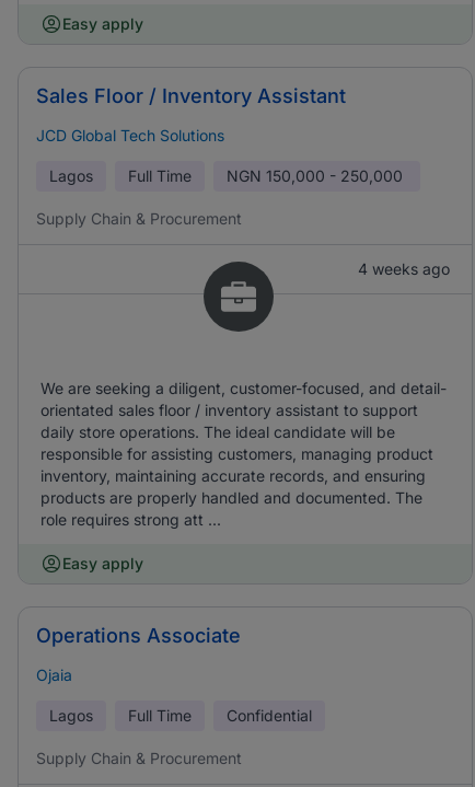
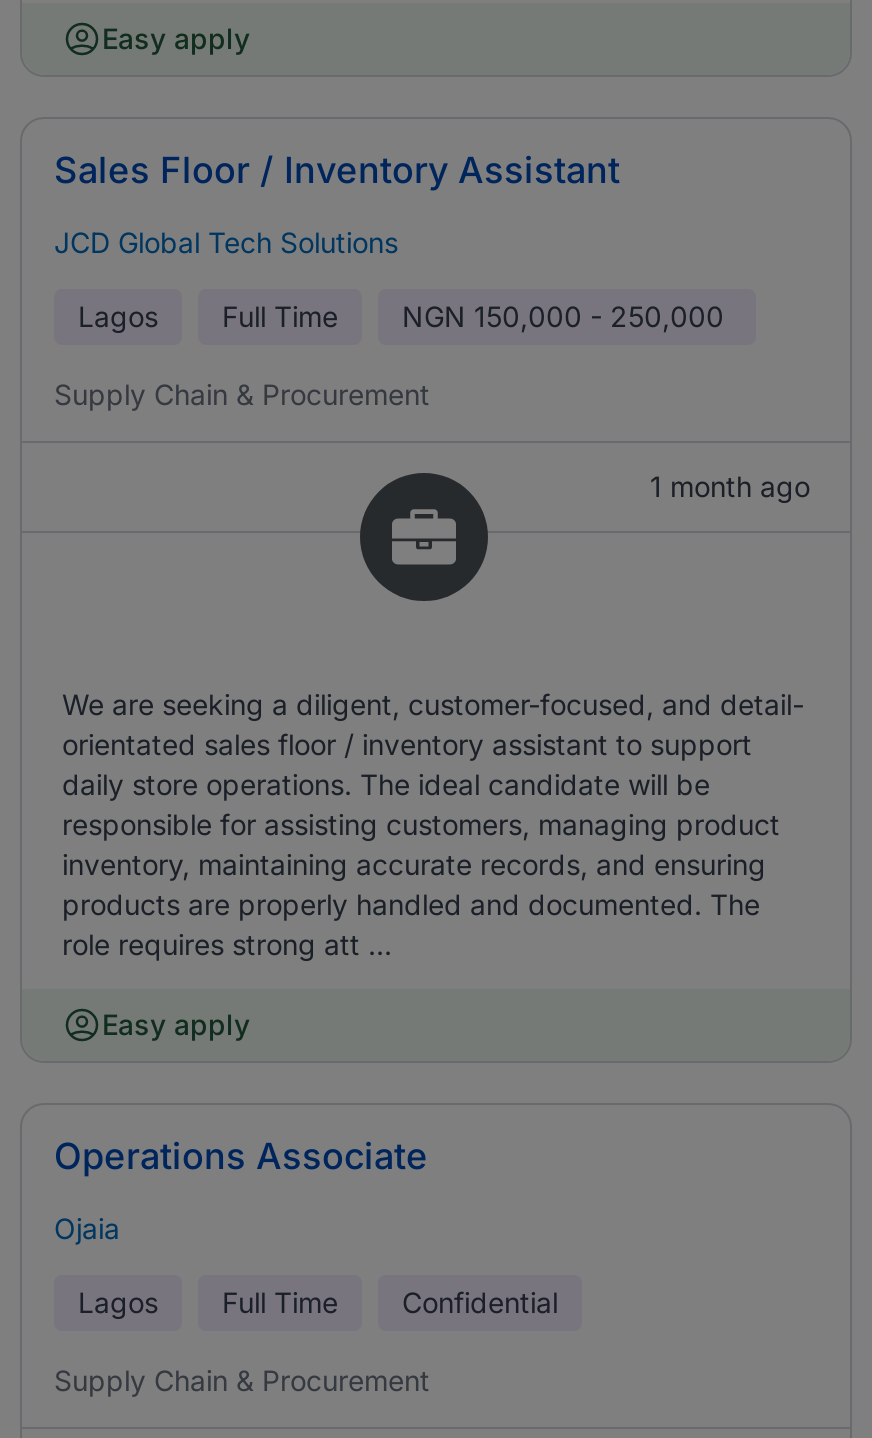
- 4 weeks ago
+ 1 month ago
